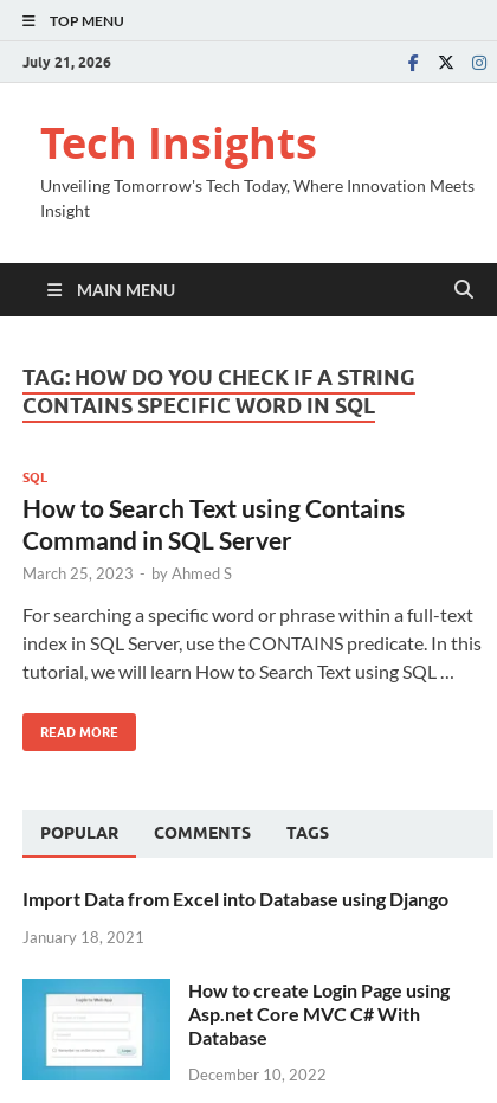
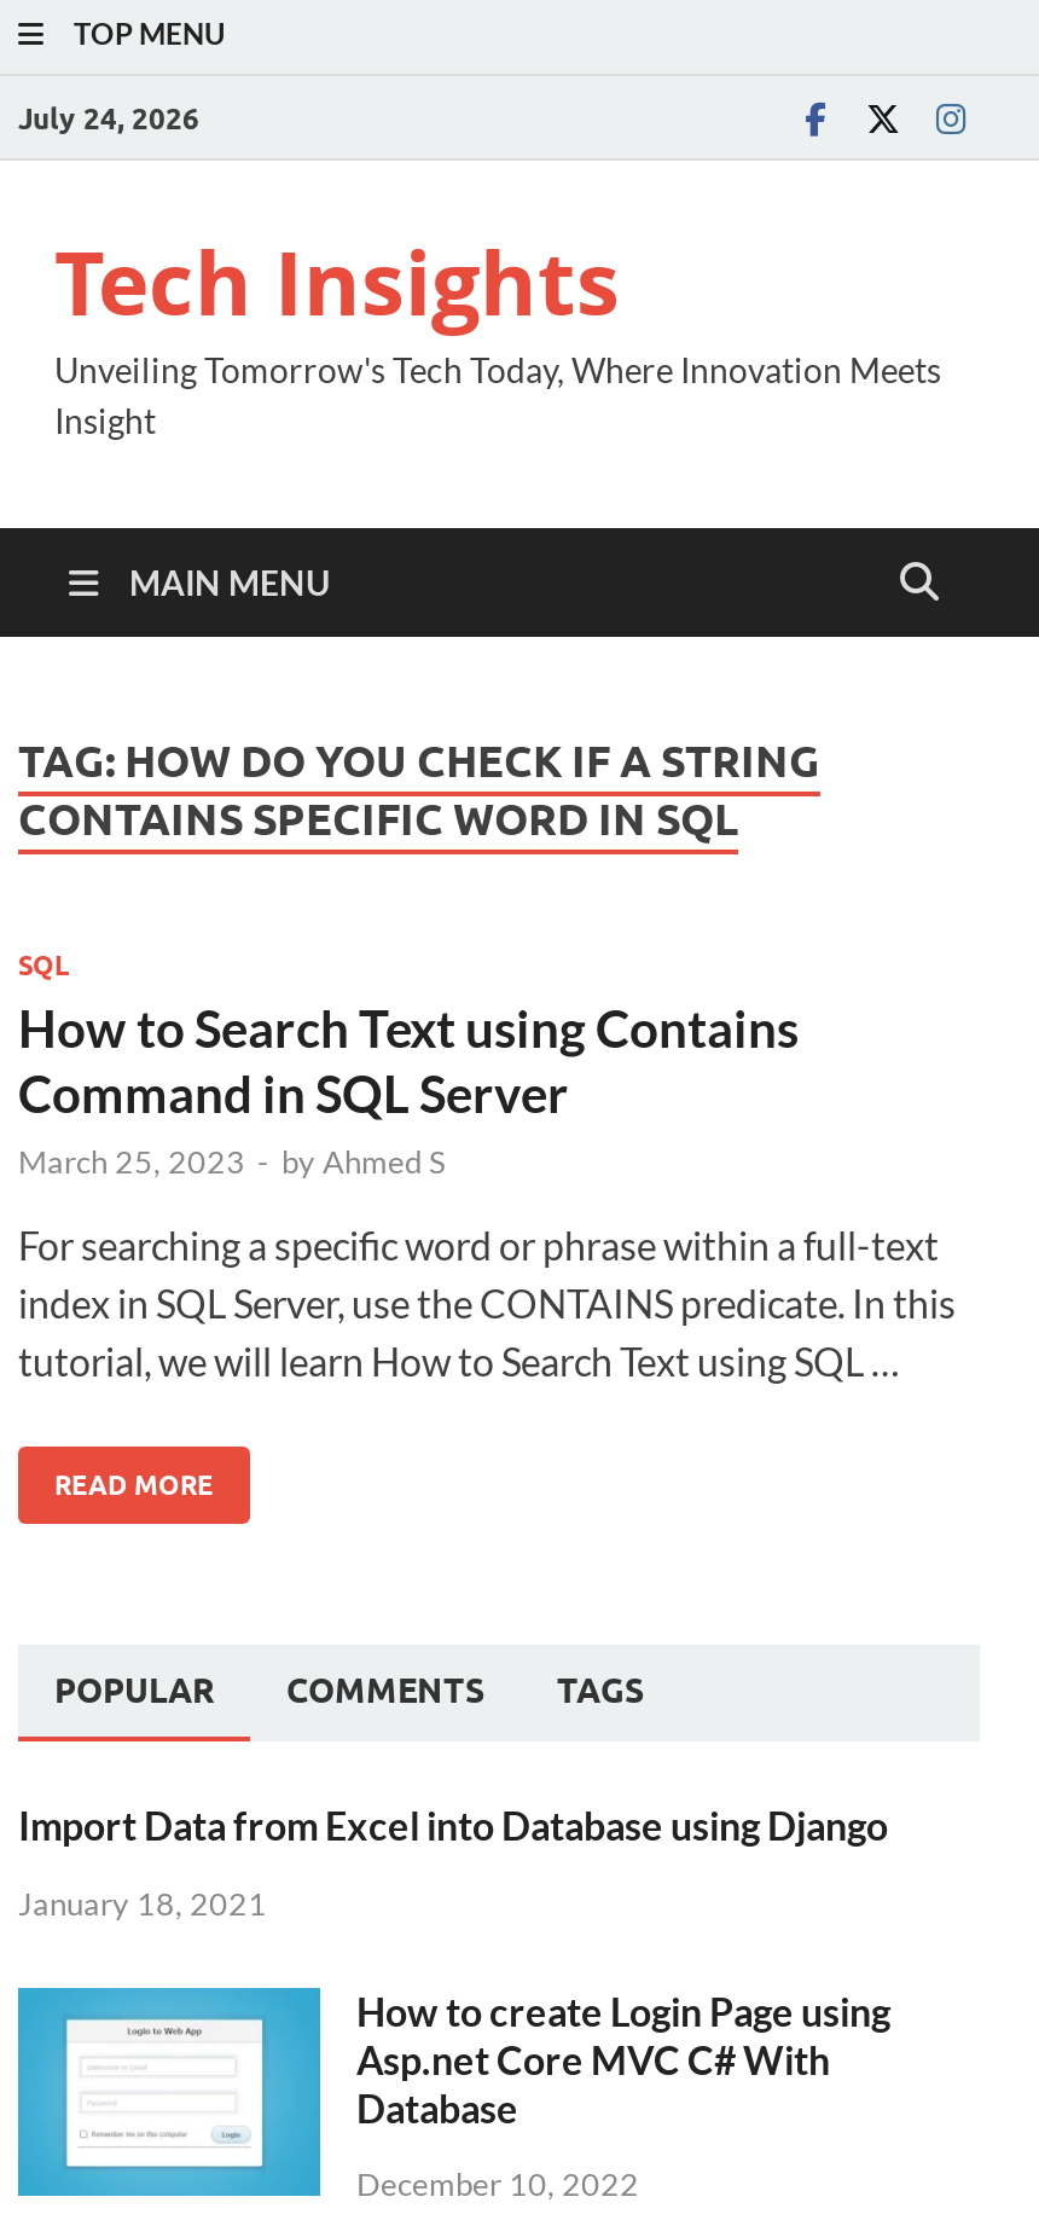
- July 21, 2026
+ July 24, 2026
